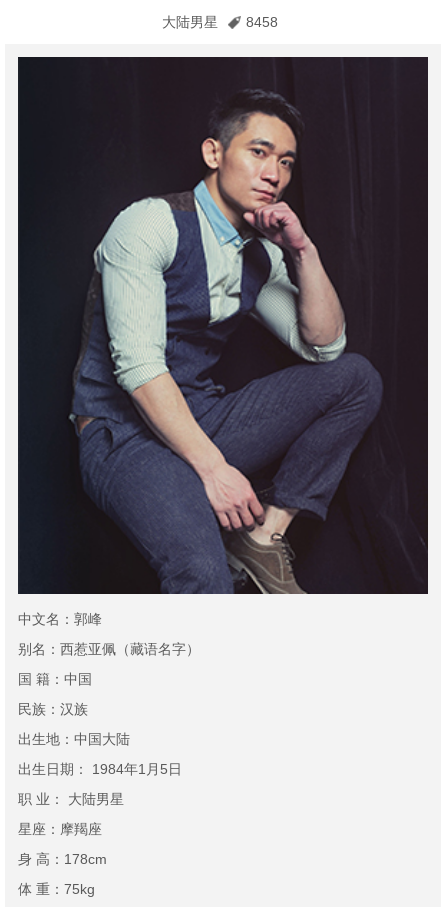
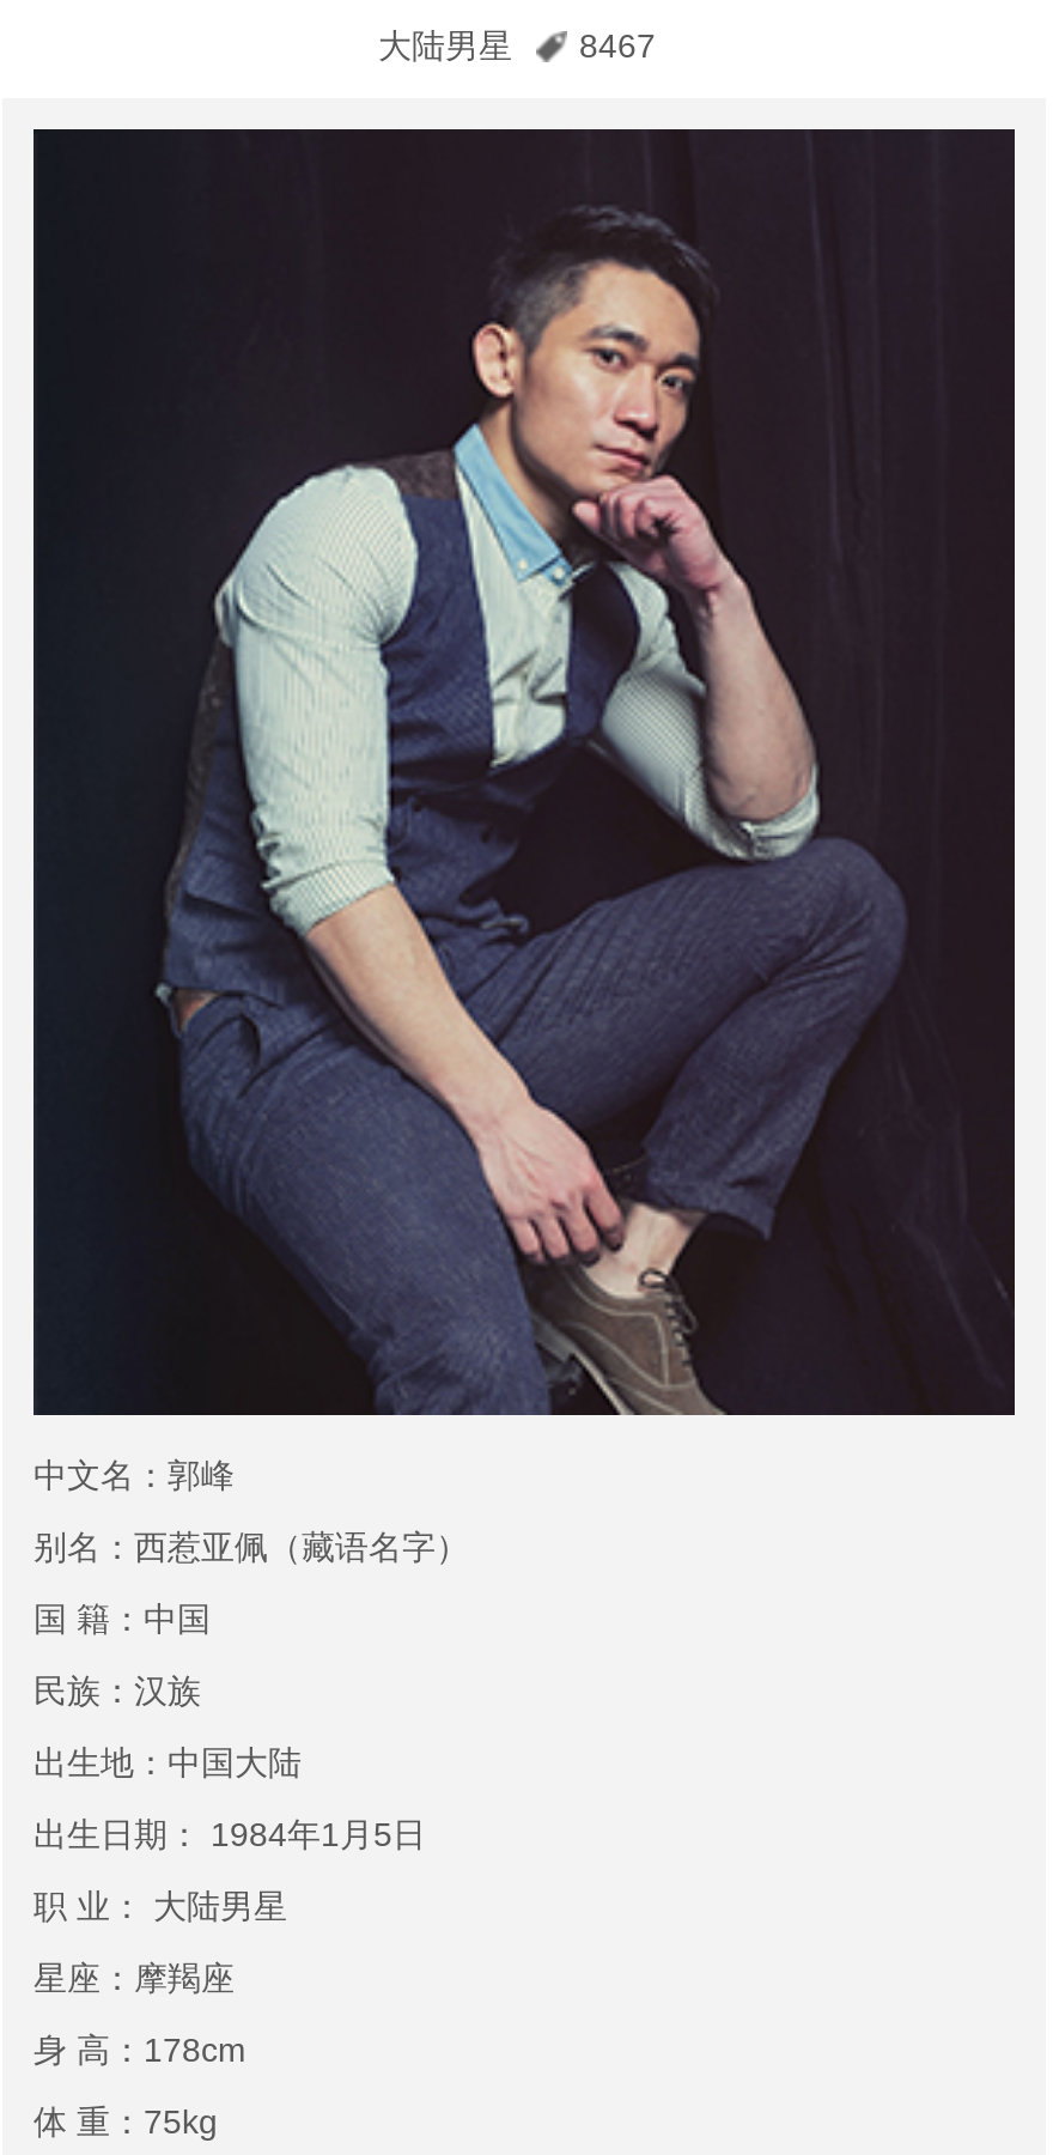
- 大陆男星 8458
+ 大陆男星 8467
